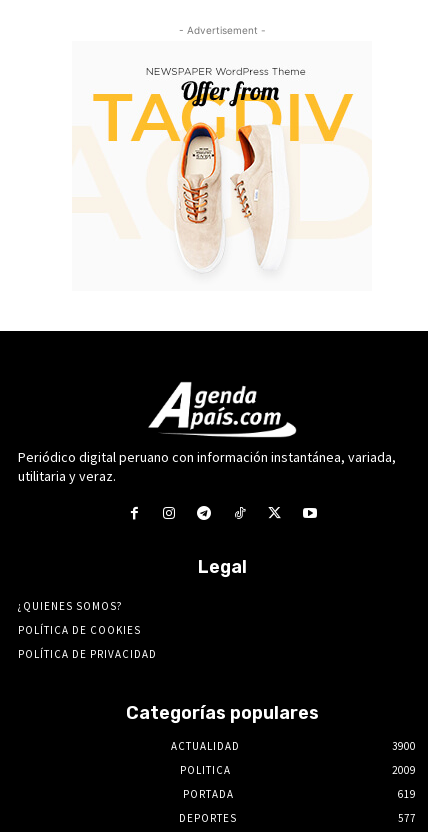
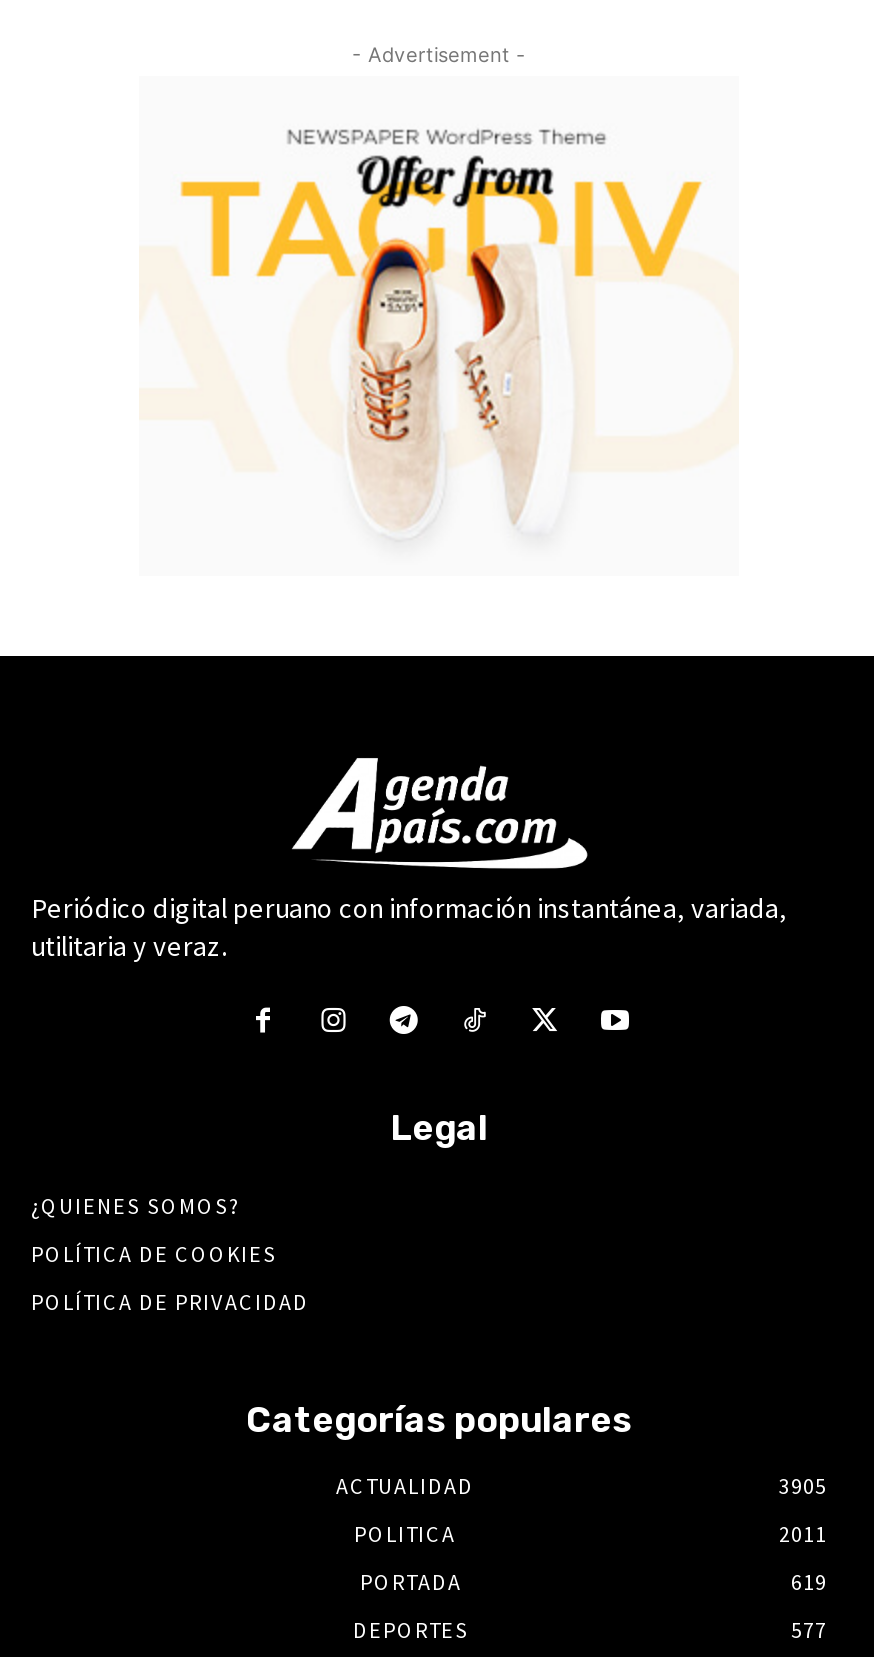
- 3900
+ 3905

- 2009
+ 2011
